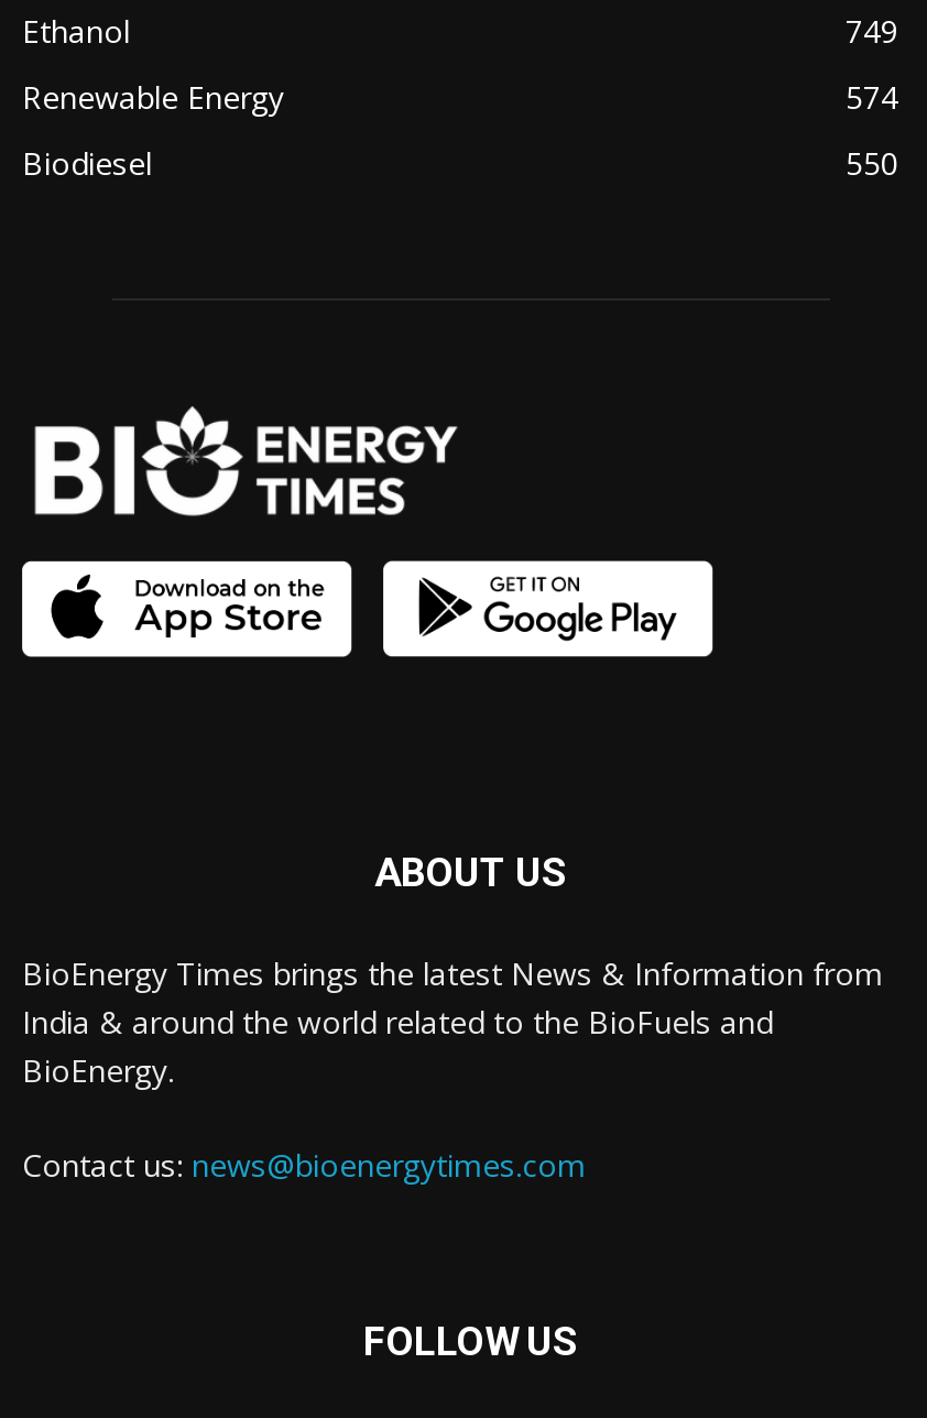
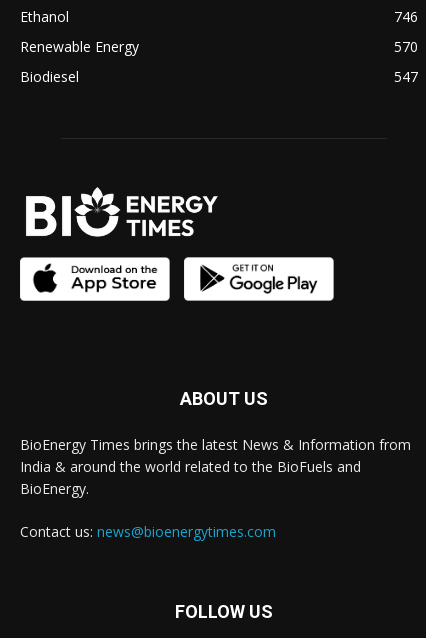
- 749
+ 746

- 574
+ 570

- 550
+ 547
